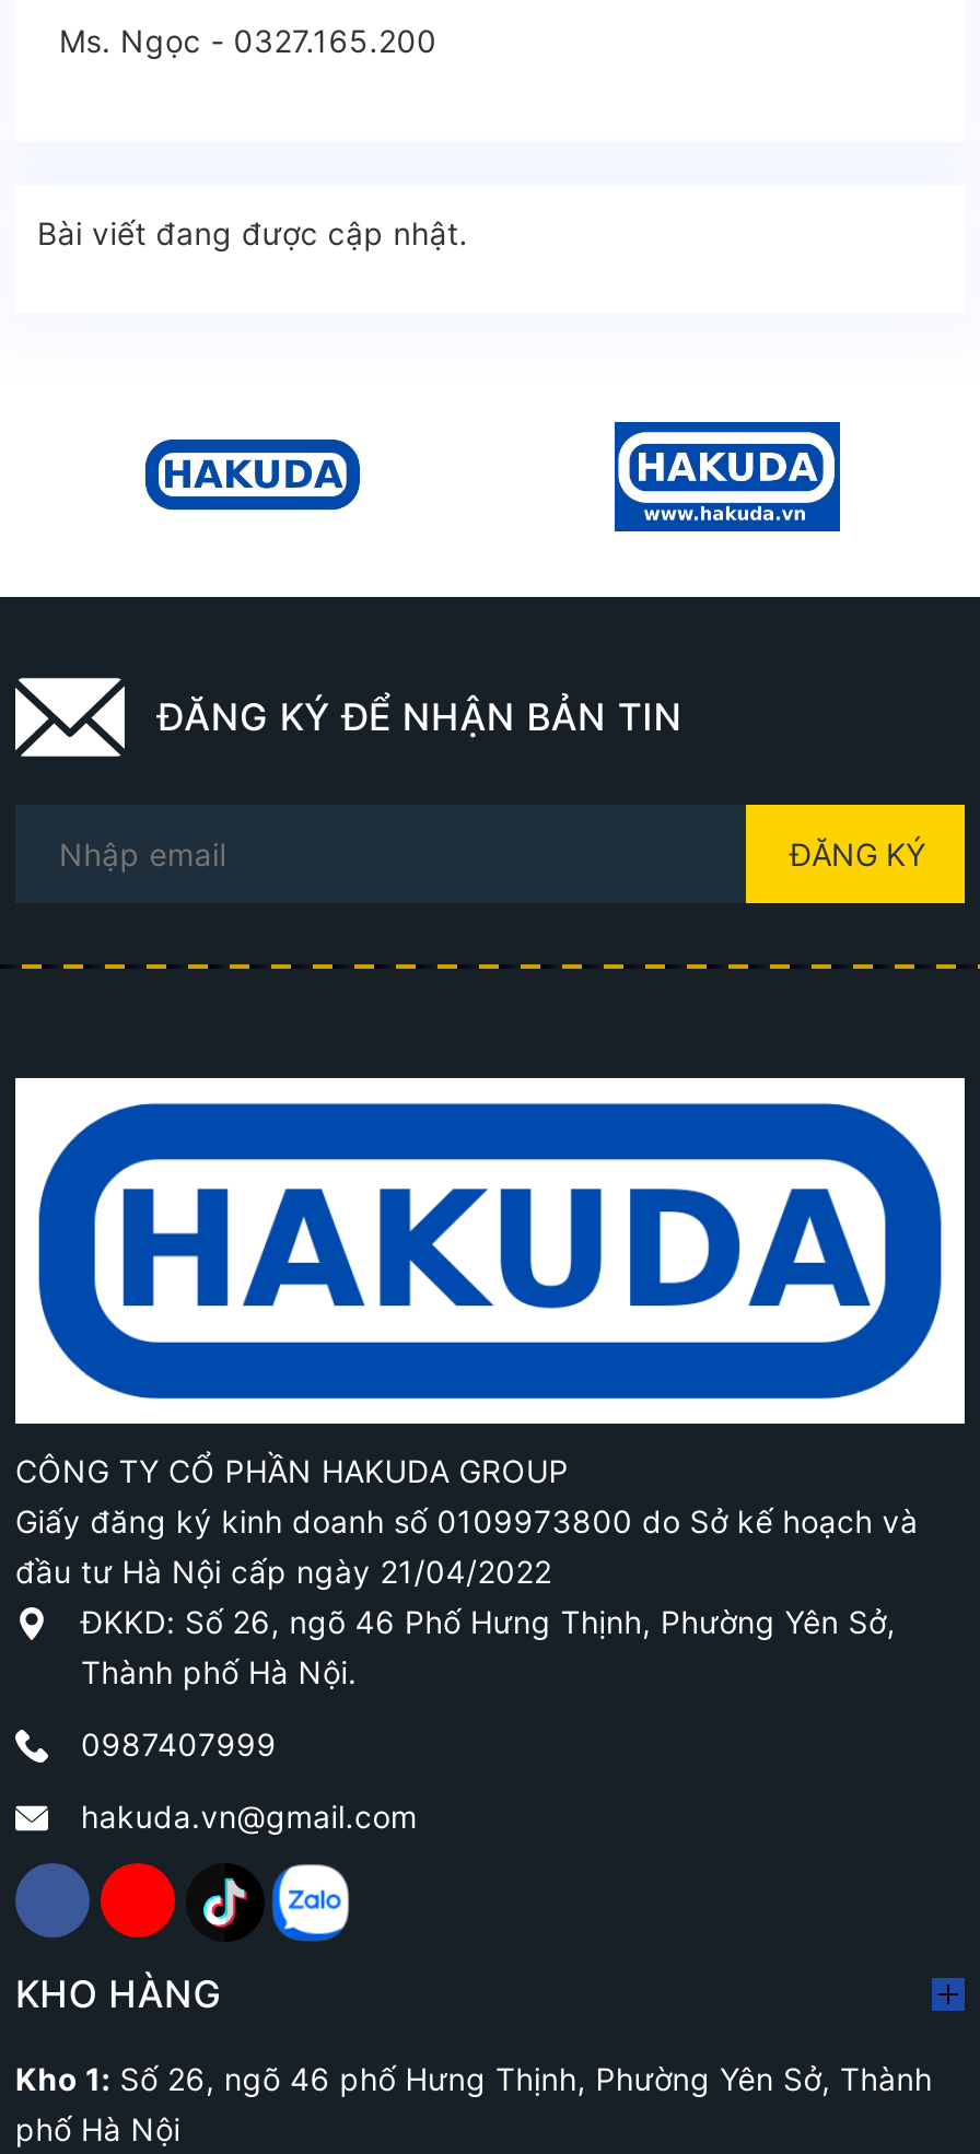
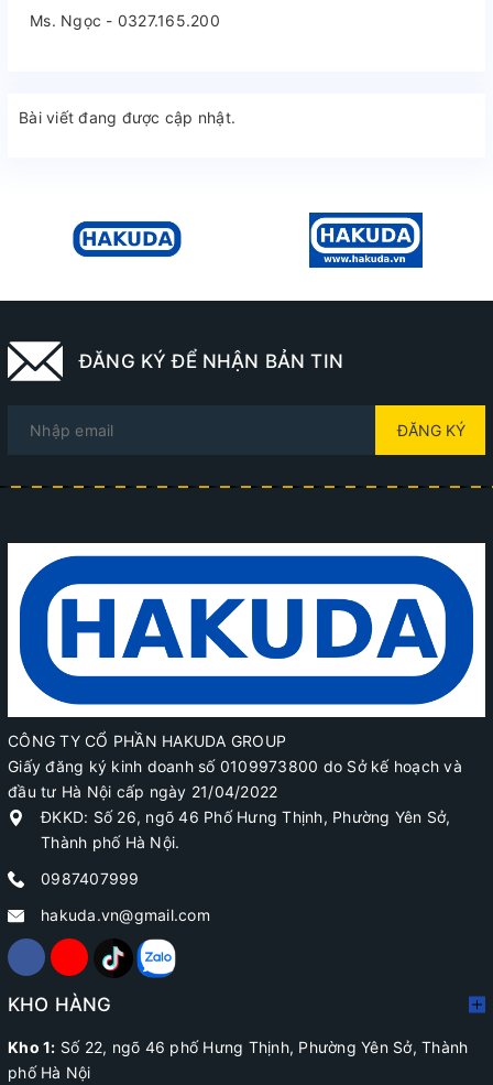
- Kho 1: Số 26, ngõ 46 phố Hưng Thịnh, Phường Yên Sở, Thành
+ Kho 1: Số 22, ngõ 46 phố Hưng Thịnh, Phường Yên Sở, Thành
